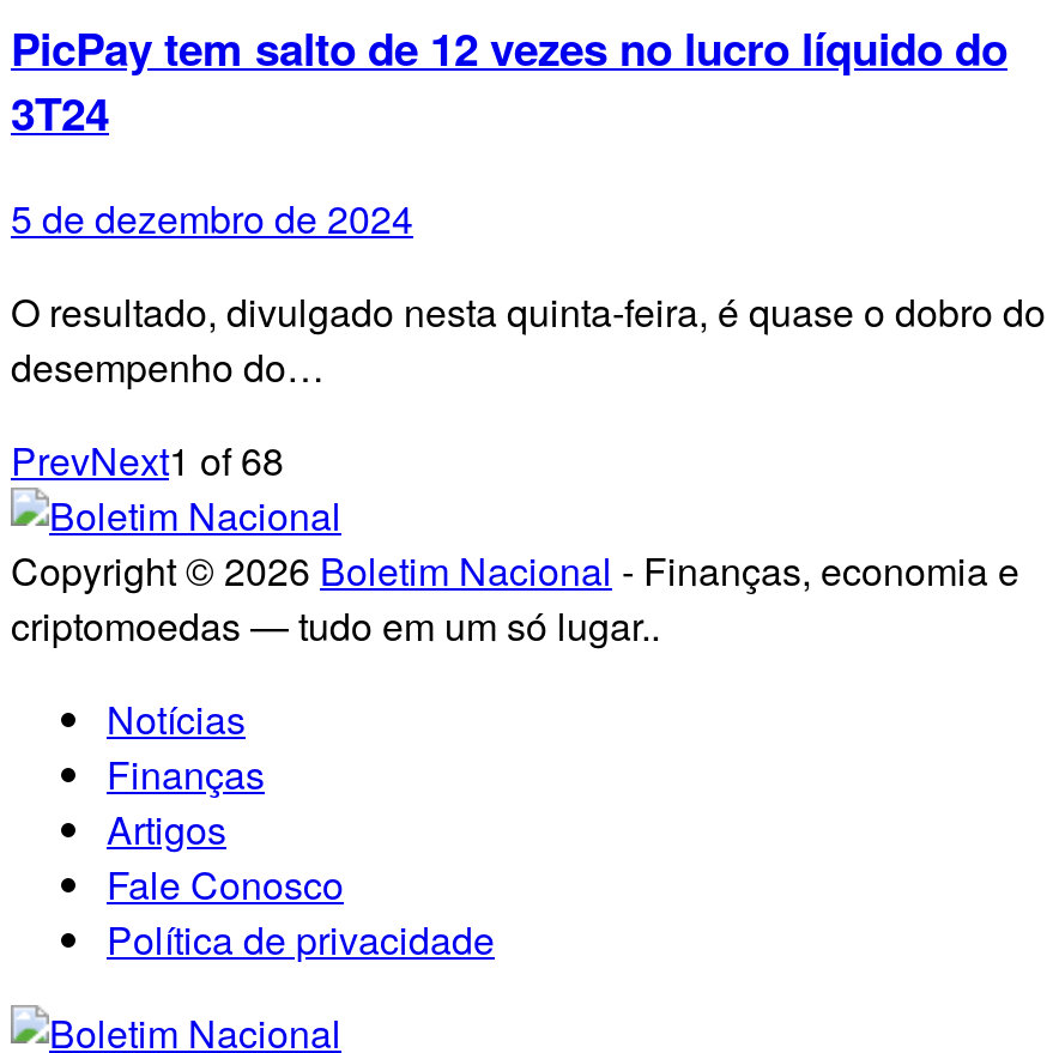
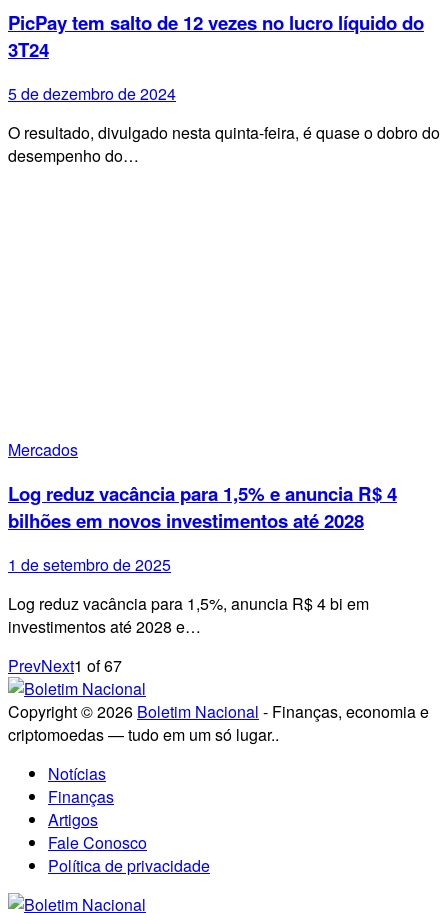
- PrevNext1 of 68
+ Mercados
+ Log reduz vacância para 1,5% e anuncia R$ 4
+ bilhões em novos investimentos até 2028
+ 1 de setembro de 2025
+ Log reduz vacância para 1,5%, anuncia R$ 4 bi em
+ investimentos até 2028 e…
+ PrevNext1 of 67
